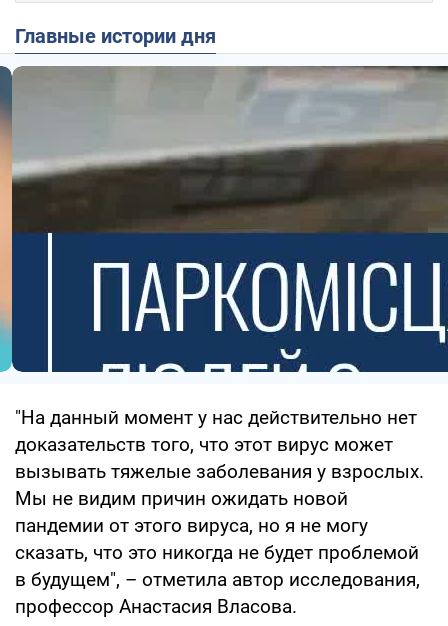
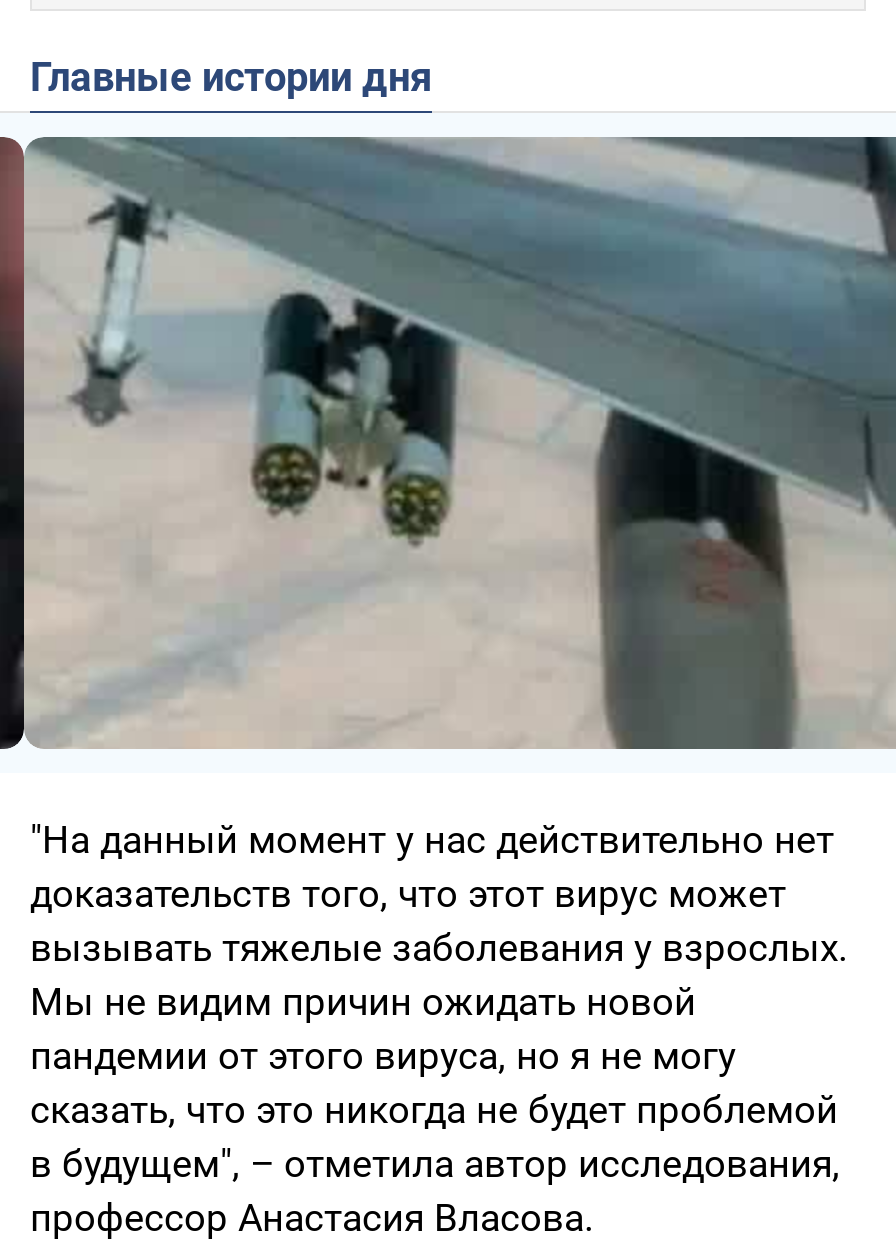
- [image]
+ [image]
